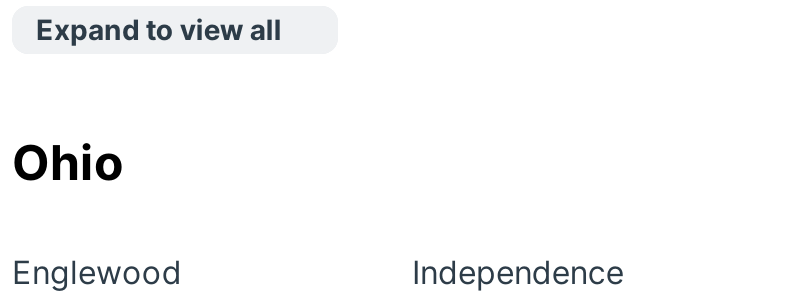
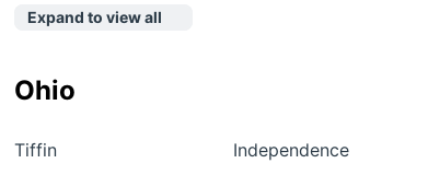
- Englewood
+ Tiffin
